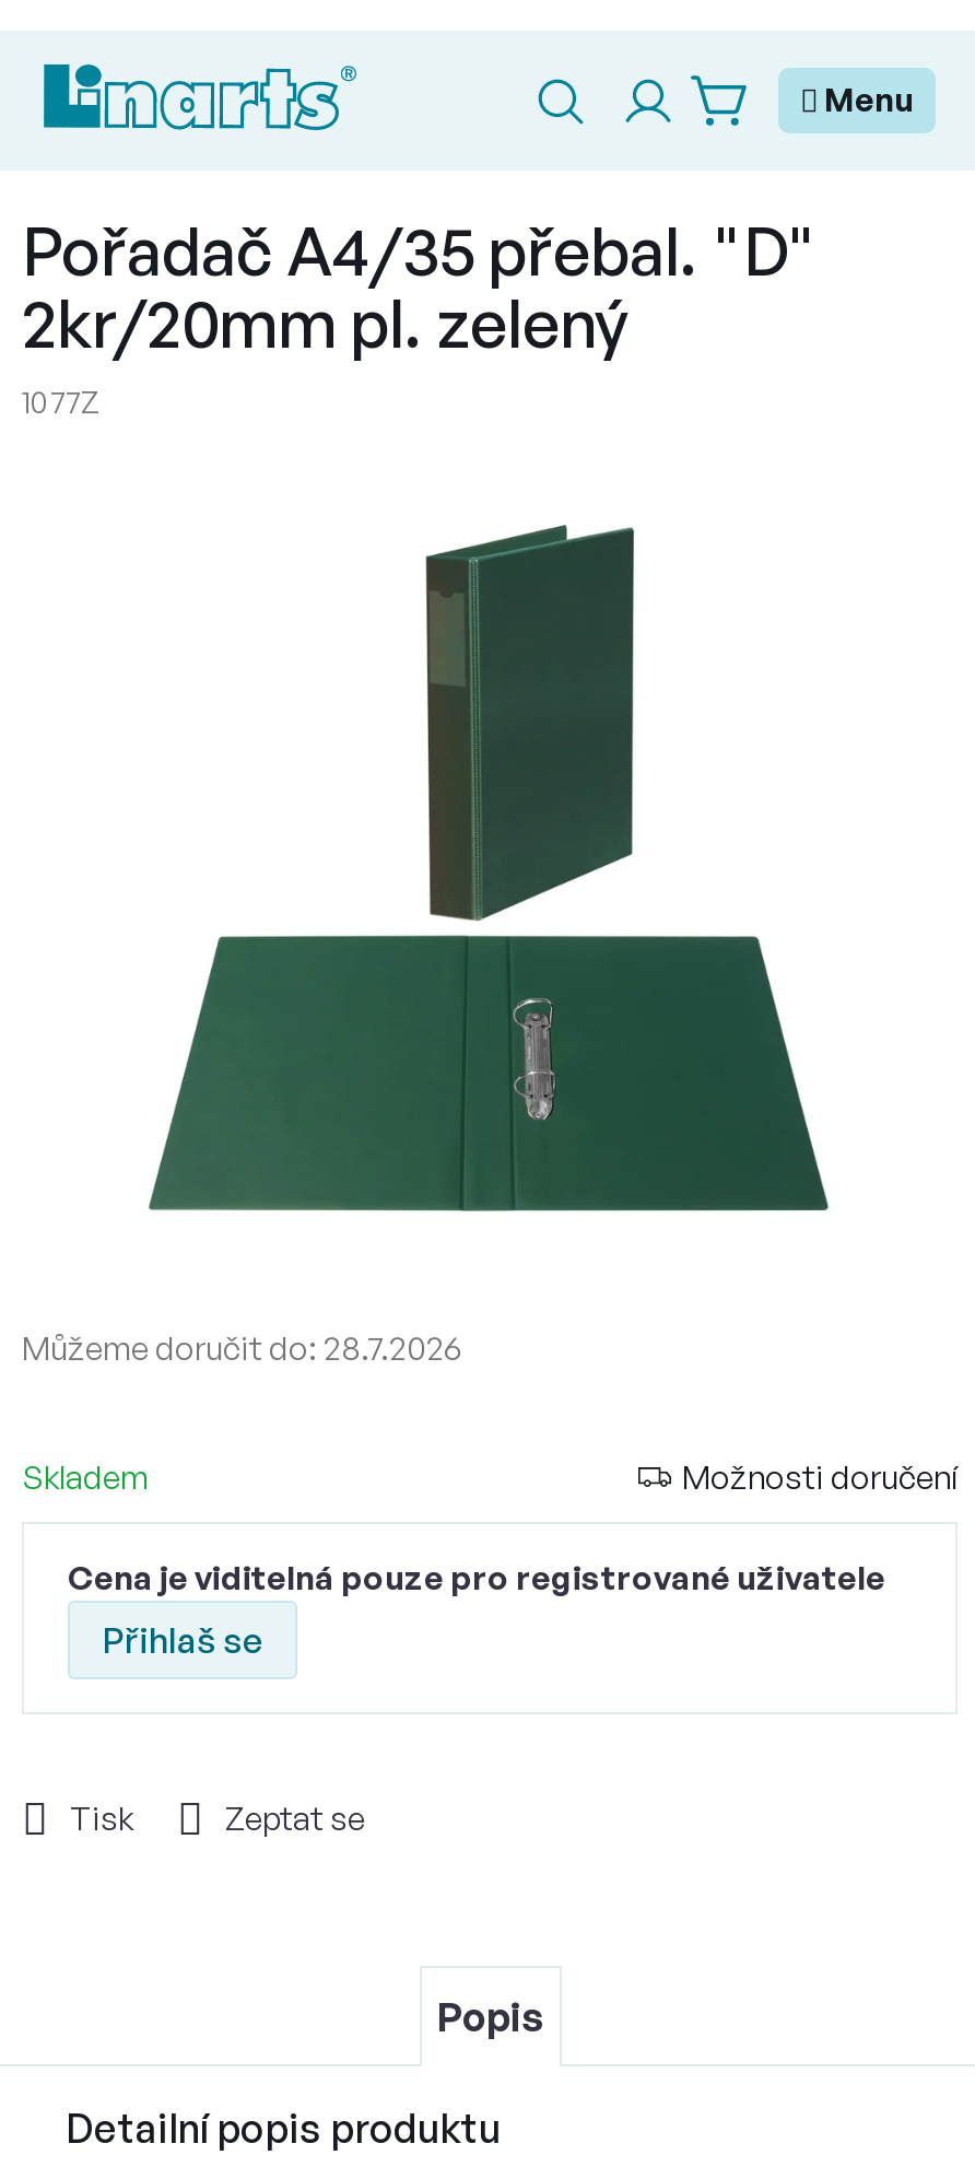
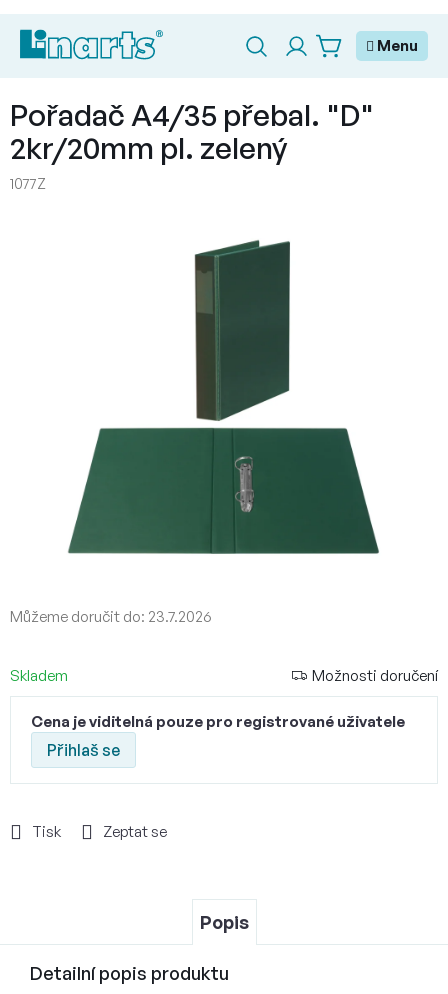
- Můžeme doručit do: 28.7.2026
+ Můžeme doručit do: 23.7.2026
